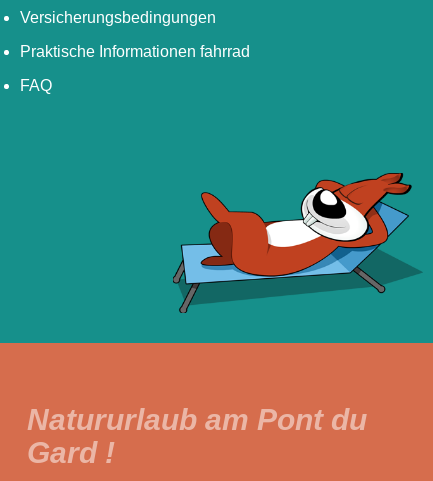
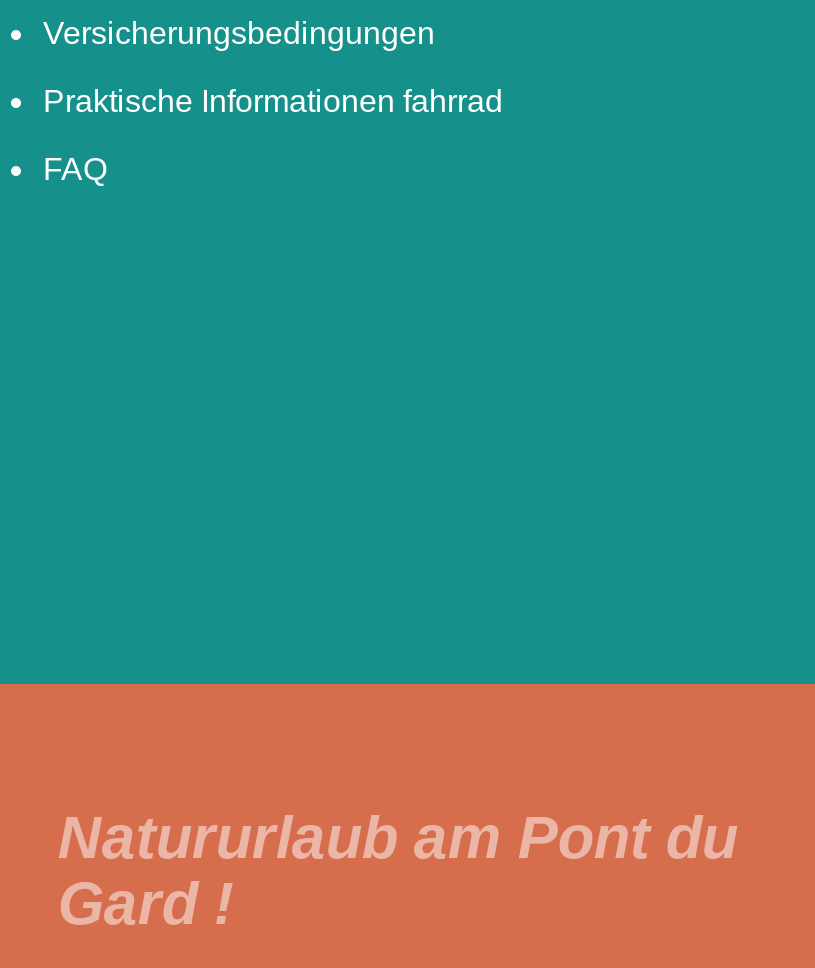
- [image]
